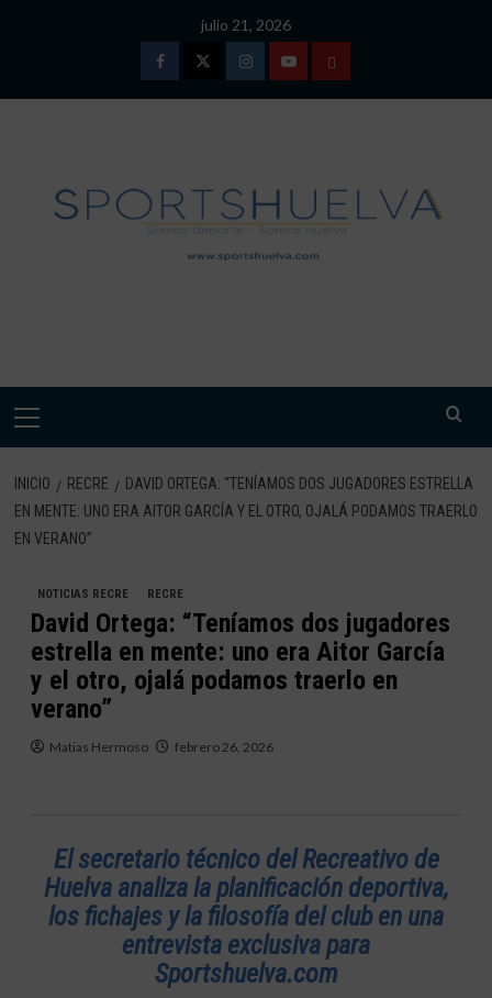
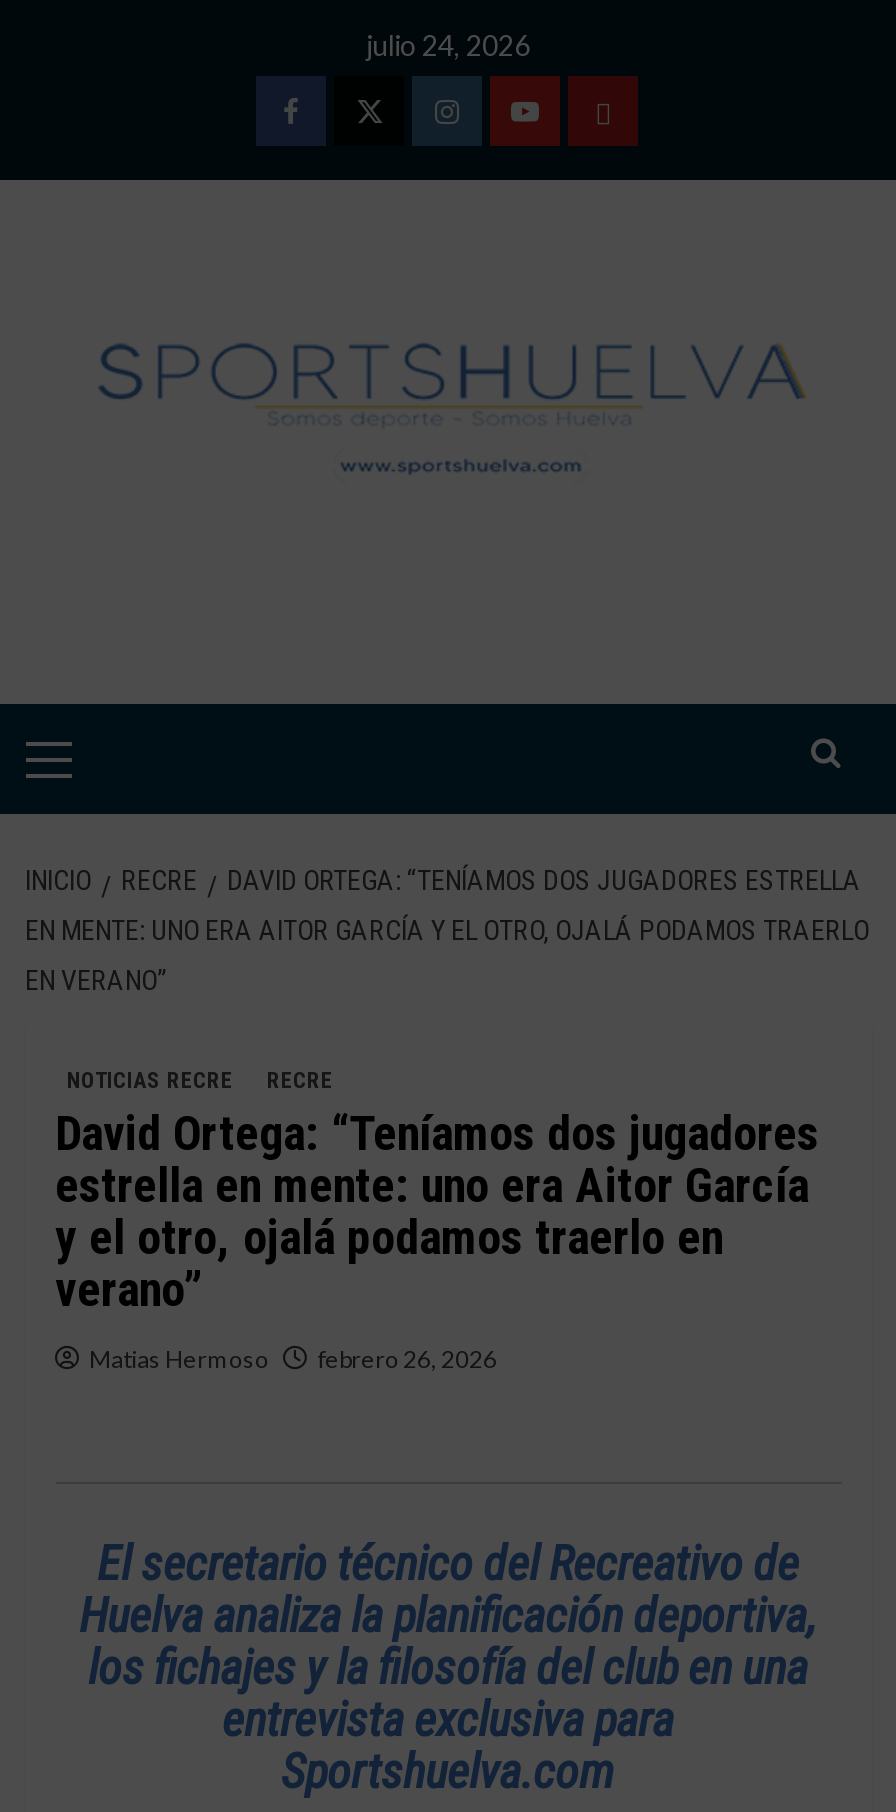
- julio 21, 2026
+ julio 24, 2026
